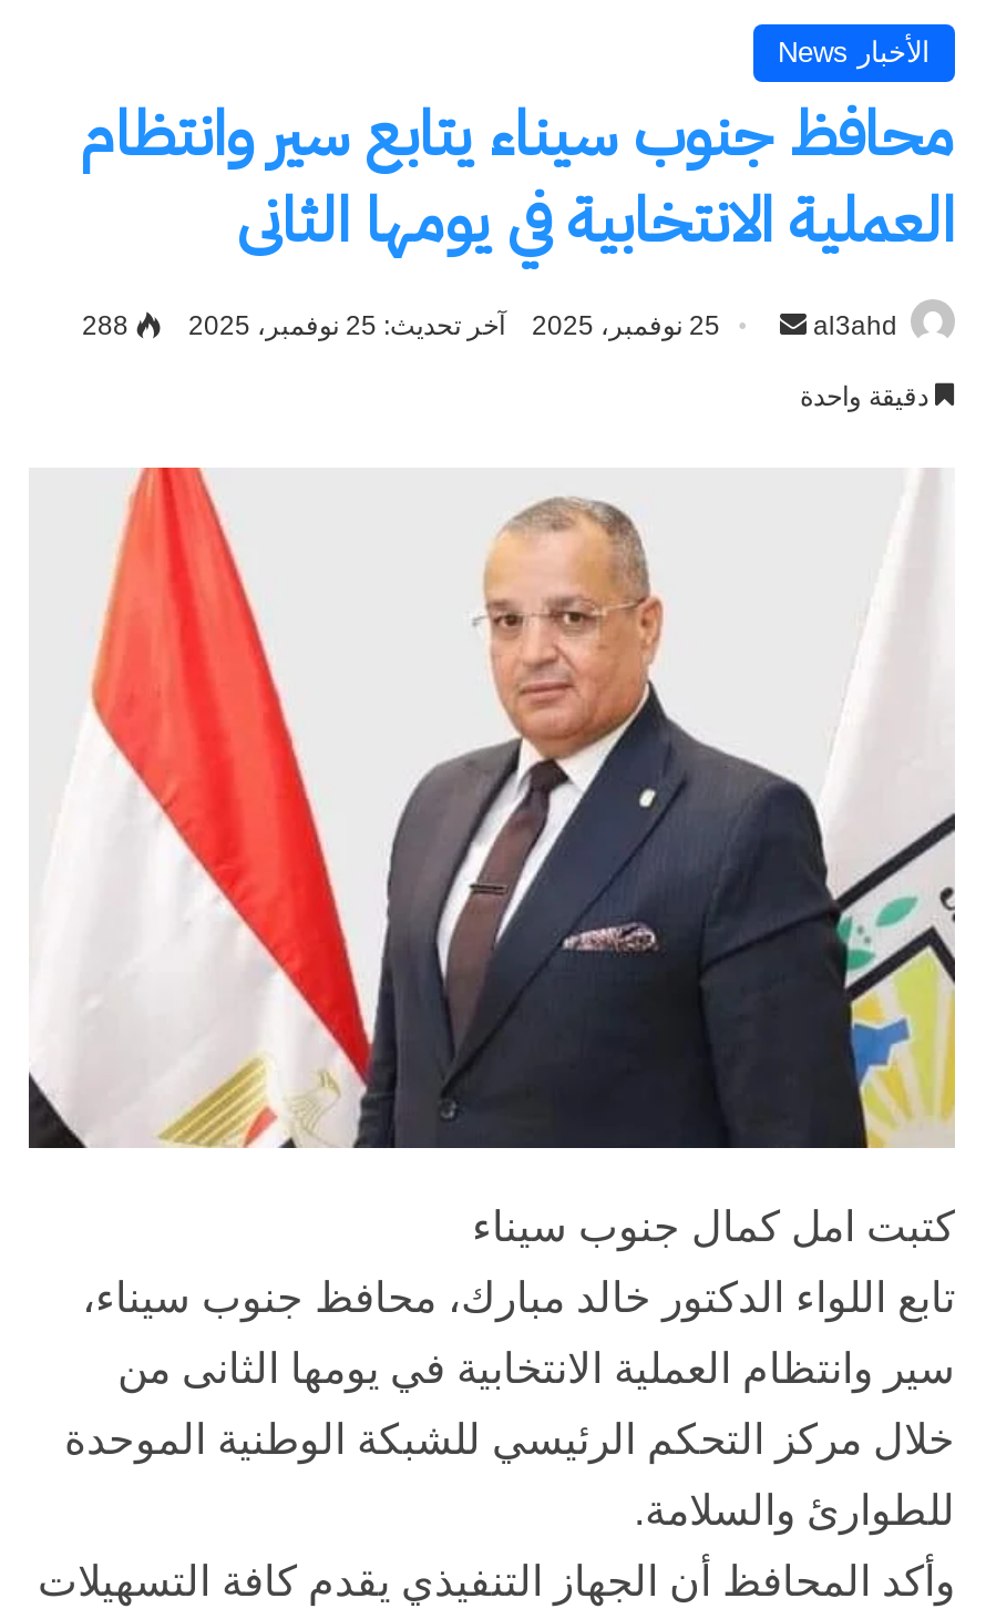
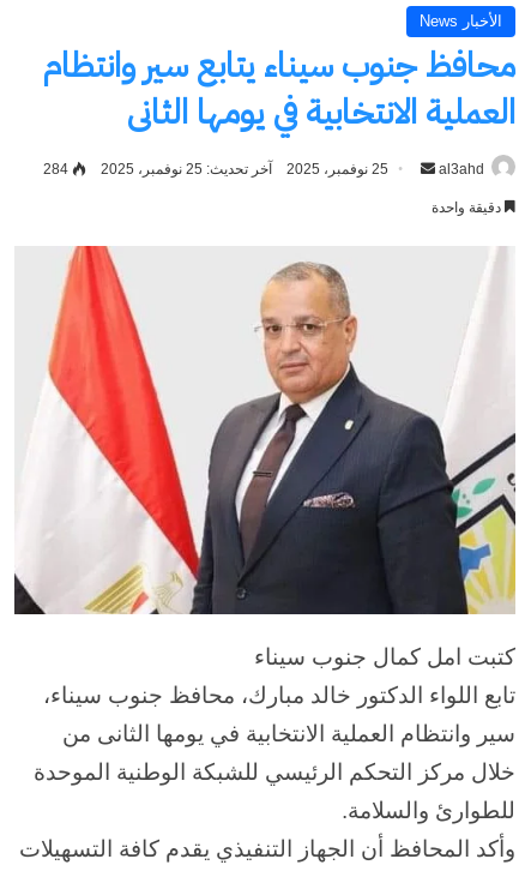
- 288
+ 284
